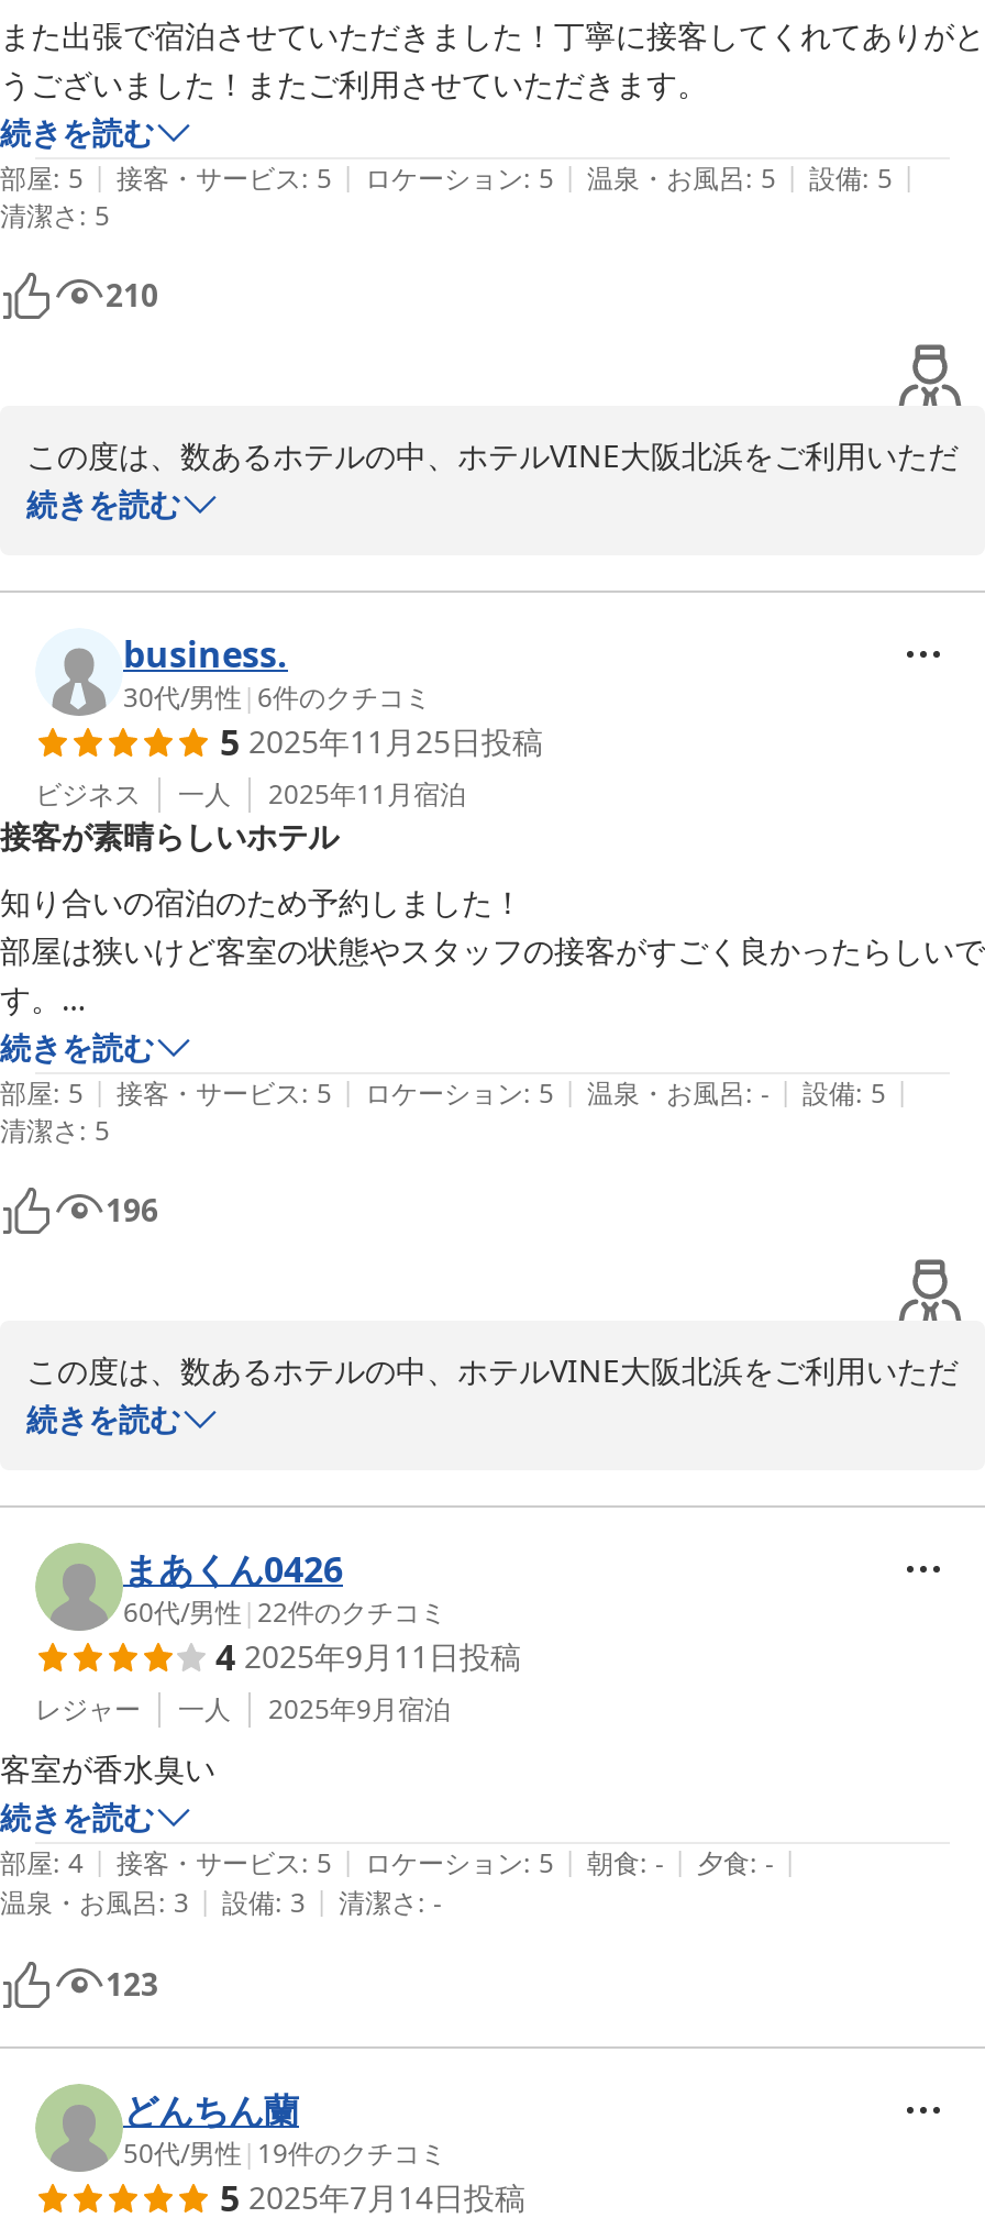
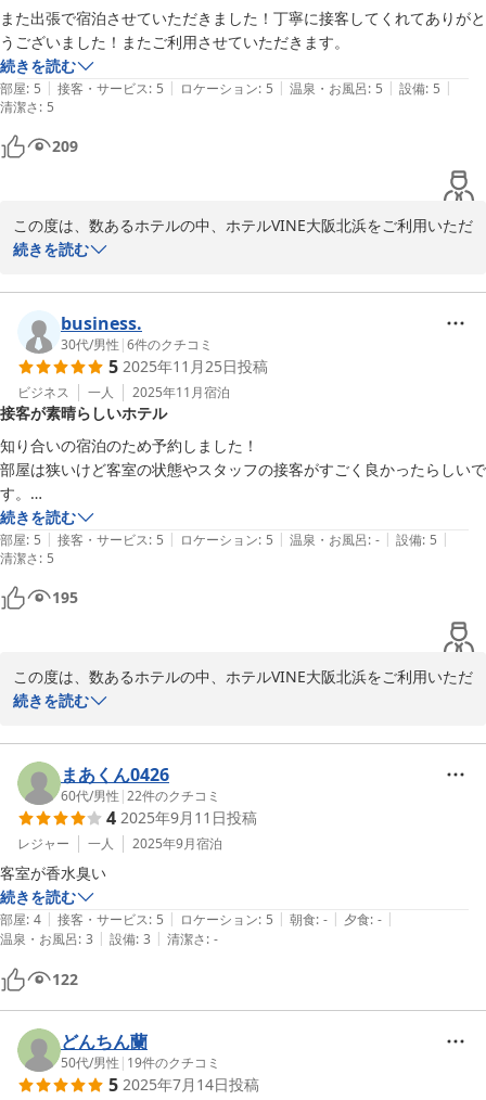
- 210
+ 209

- 196
+ 195

- 123
+ 122
